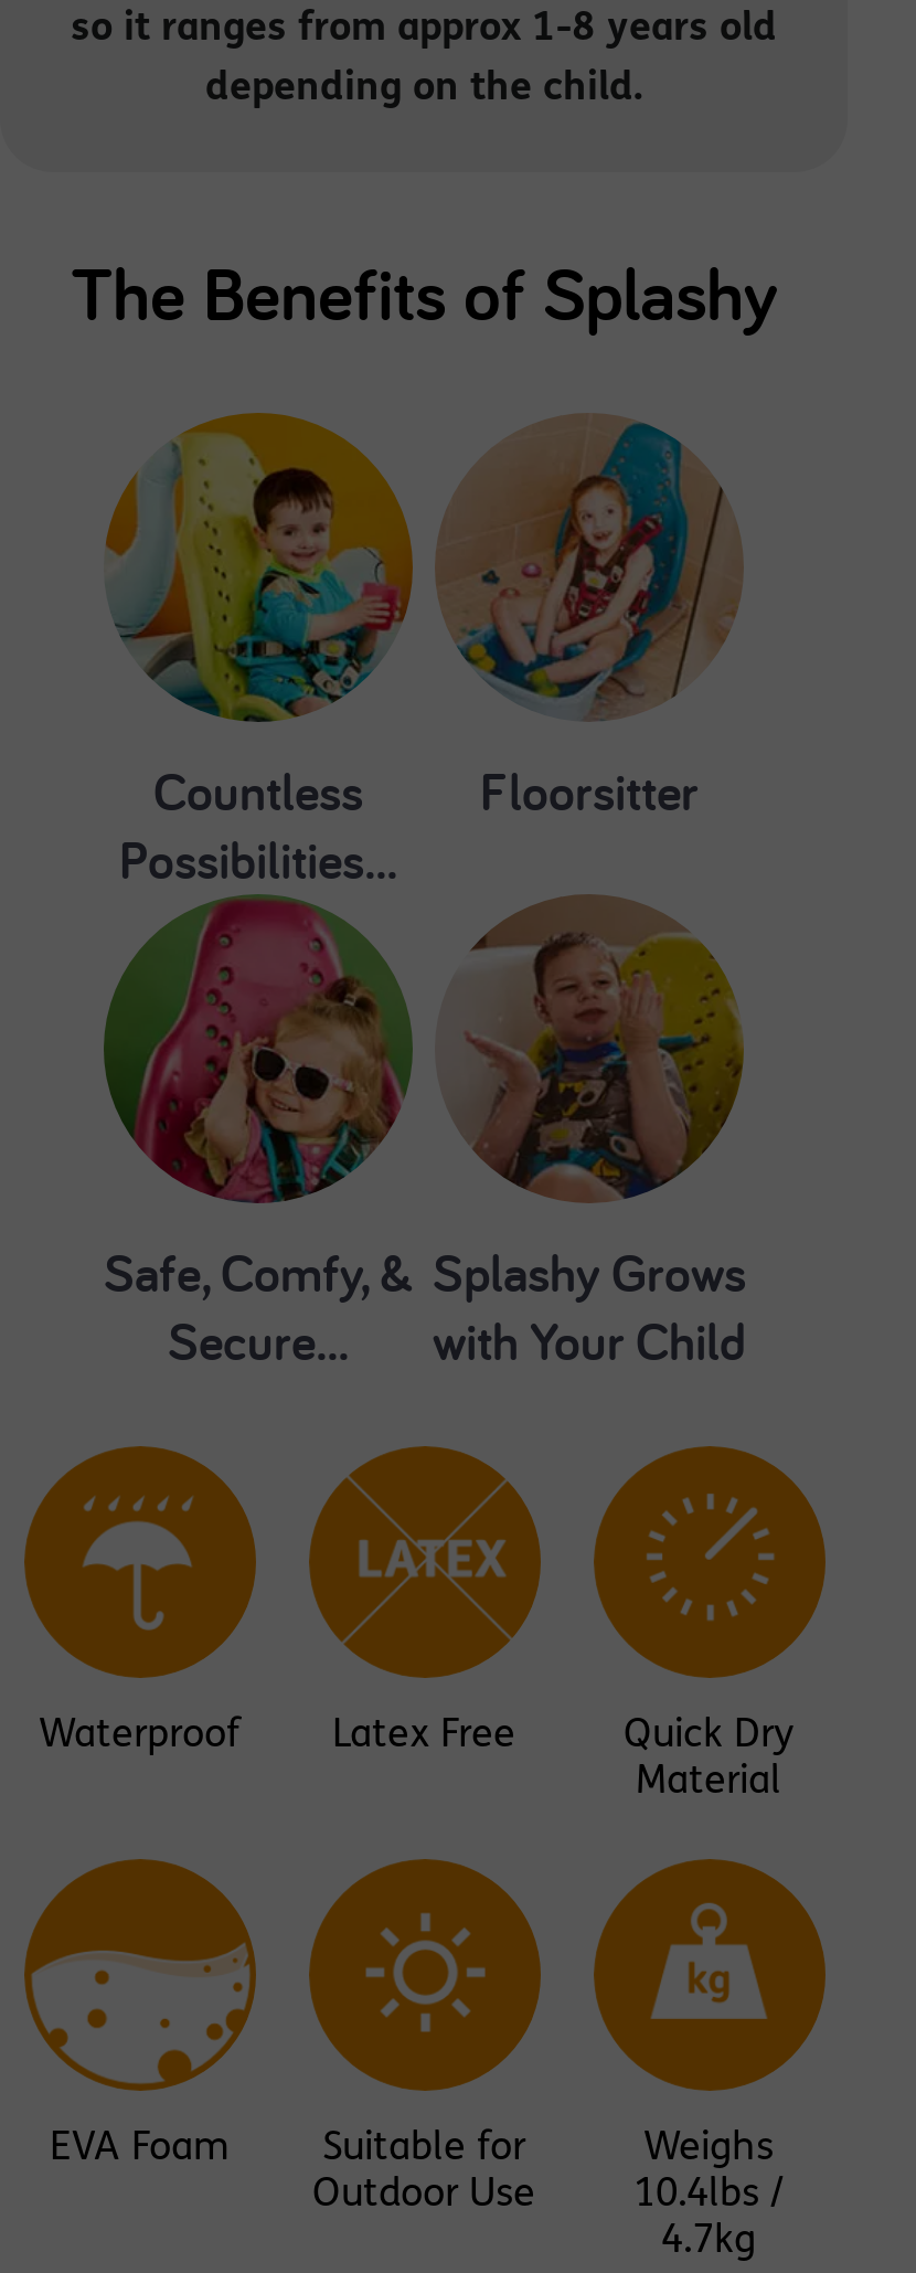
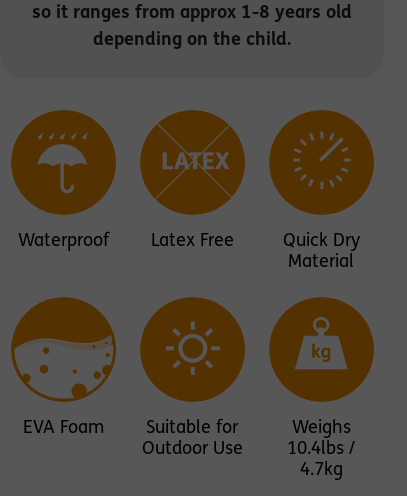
- The Benefits of Splashy

- [image]
- Countless
- Possibilities...

- [image]
- Floorsitter

- [image]
- Splashy Grows
- with Your Child

- [image]
- Safe, Comfy, &
- Secure...
